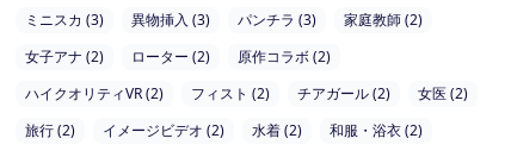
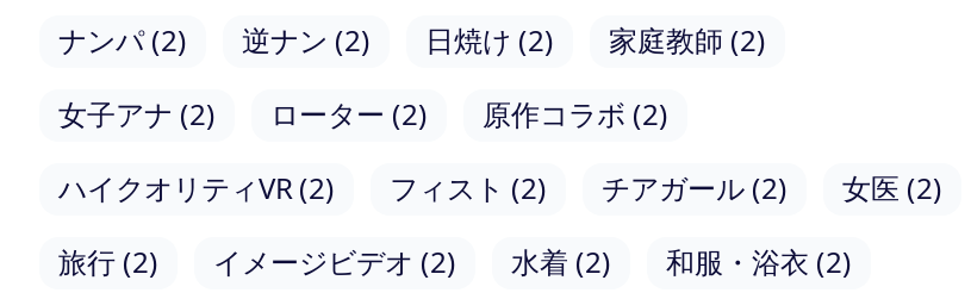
- ミニスカ (3)
- 異物挿入 (3)
- パンチラ (3)
+ ナンパ (2)
+ 逆ナン (2)
+ 日焼け (2)
